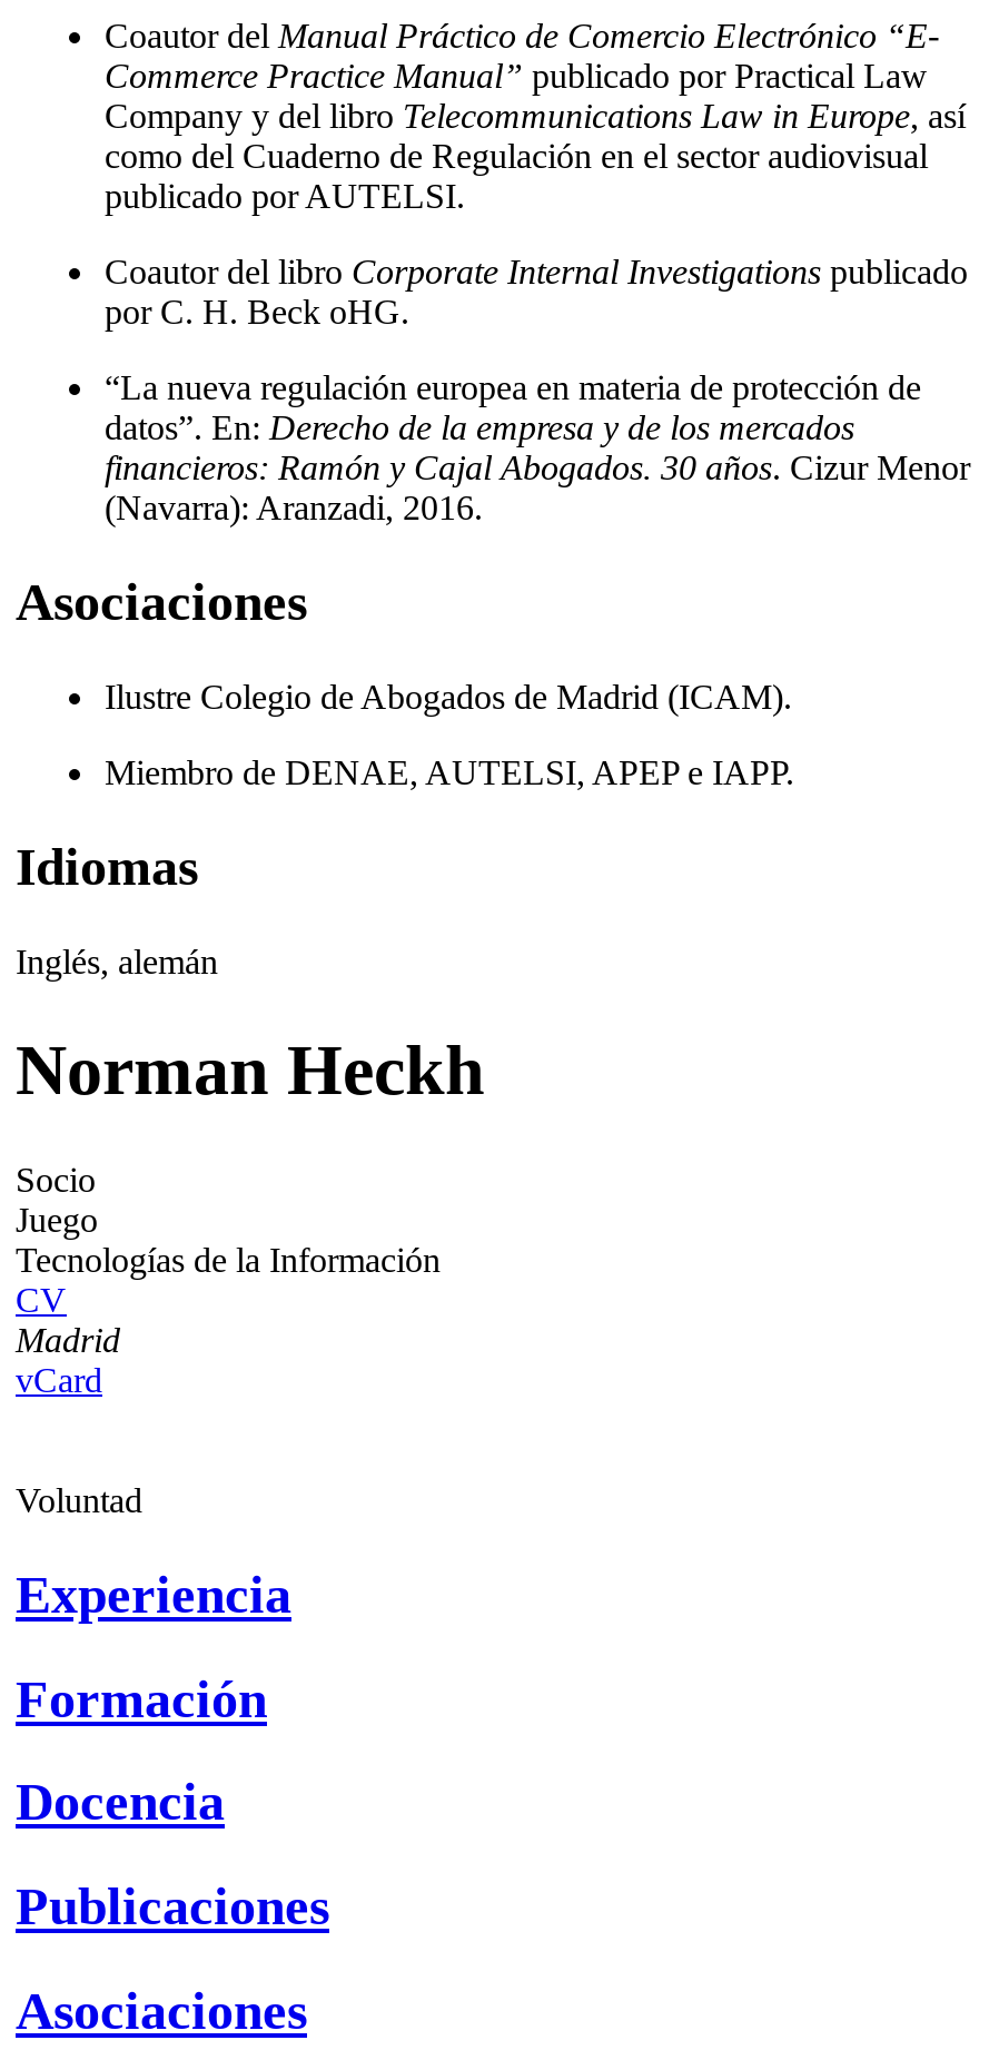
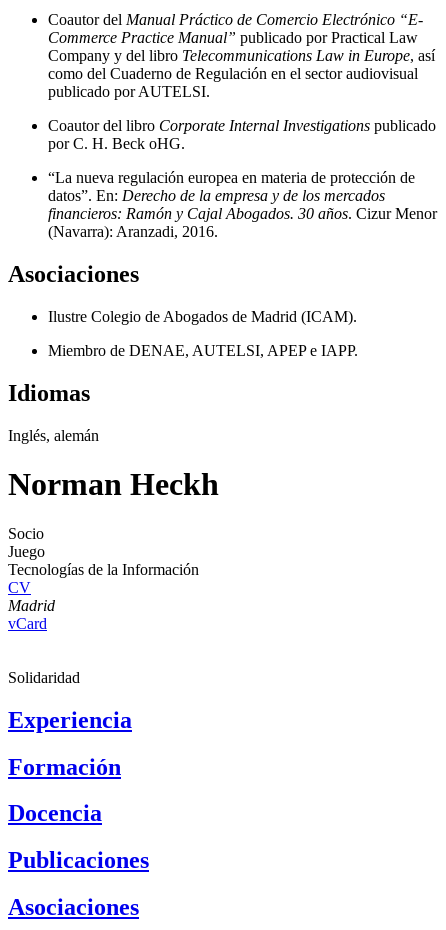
- Voluntad
+ Solidaridad
